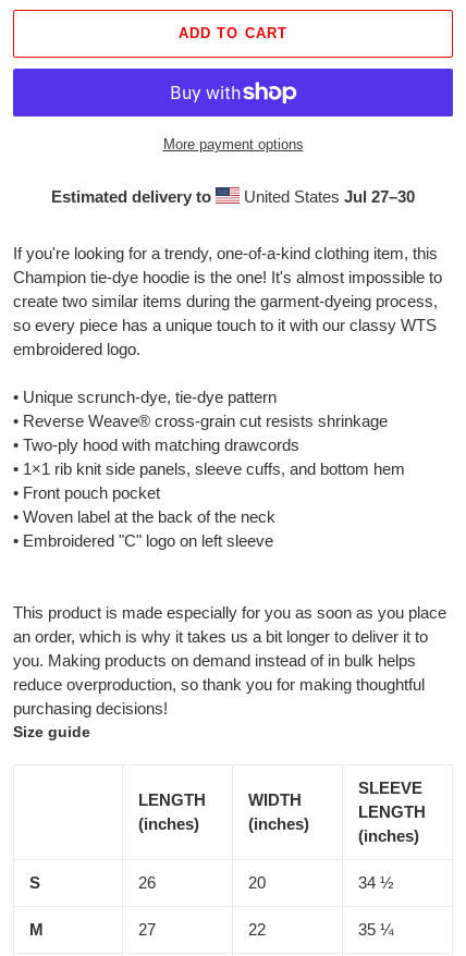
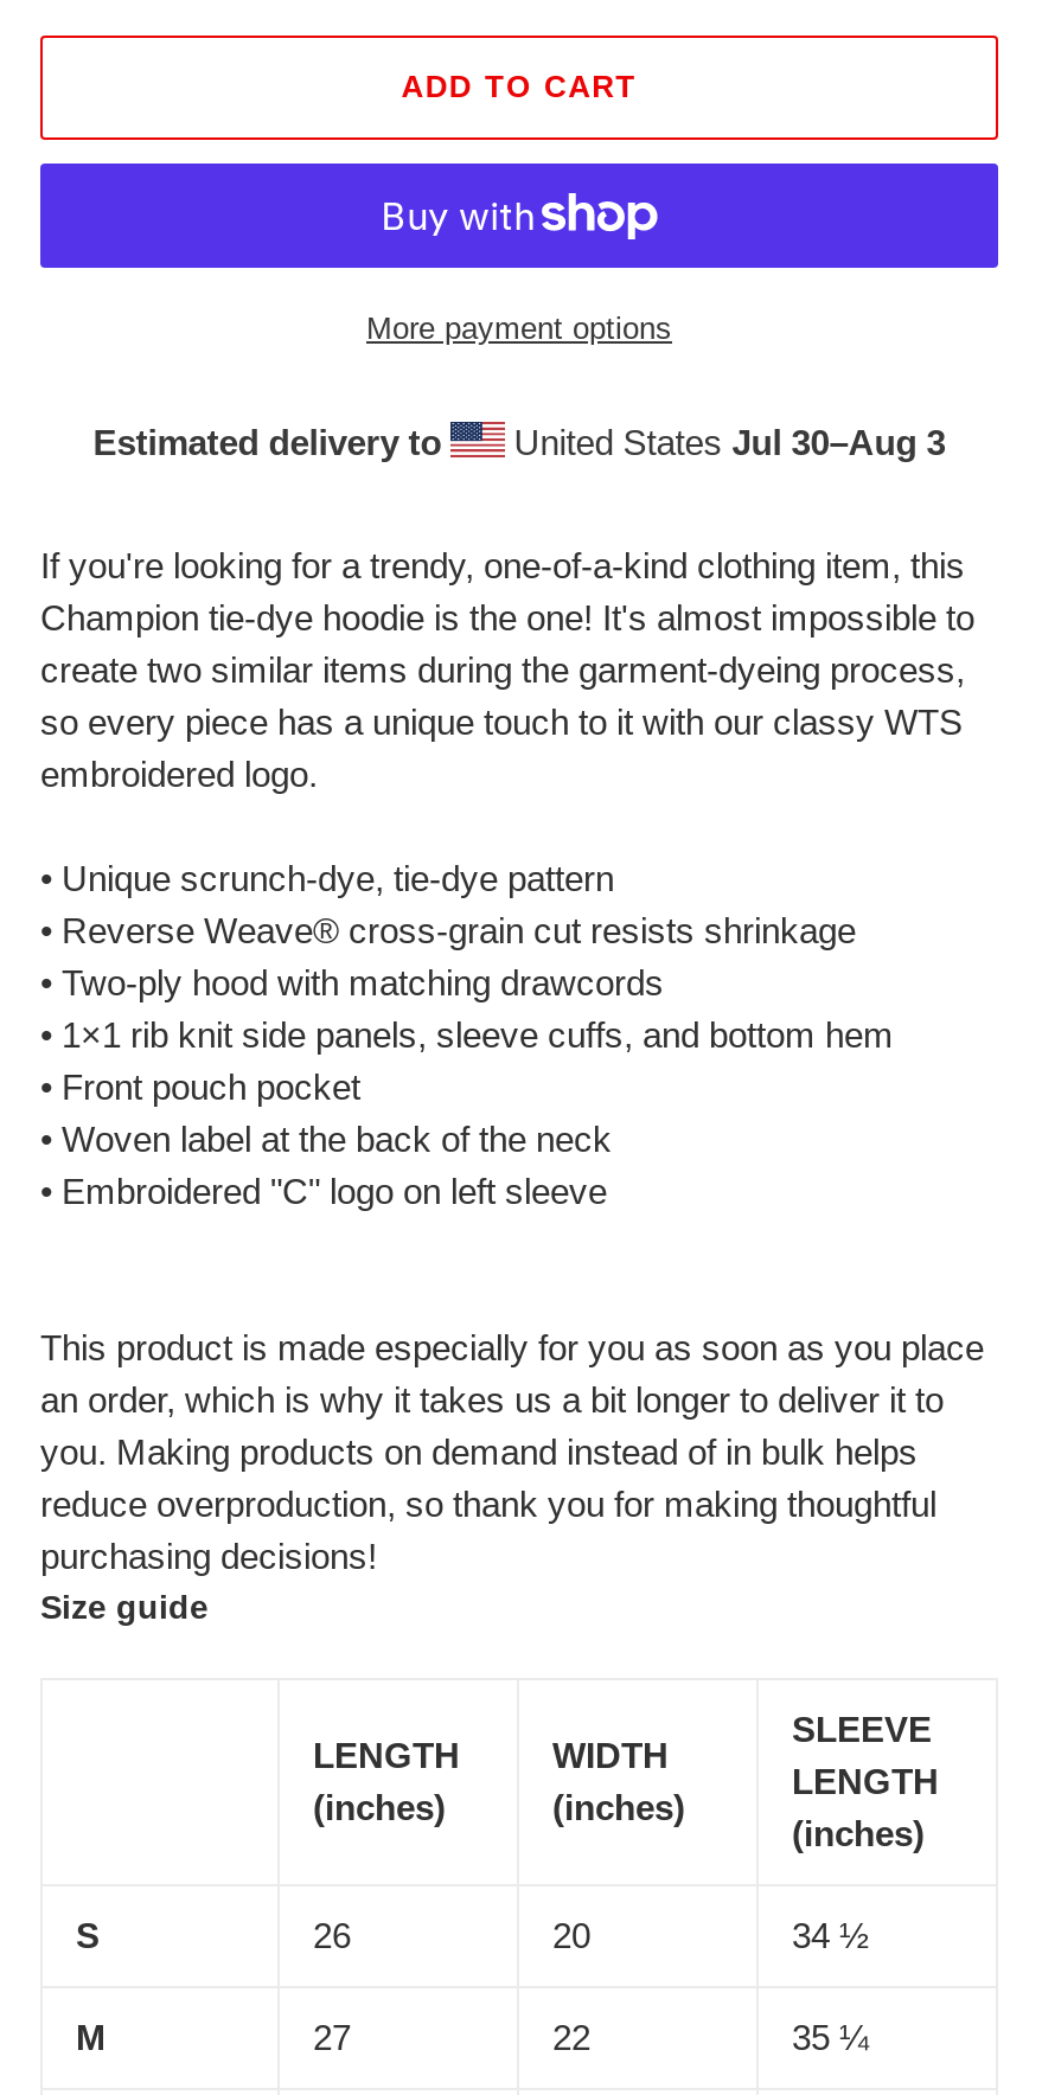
- United States Jul 27–30
+ United States Jul 30–Aug 3
